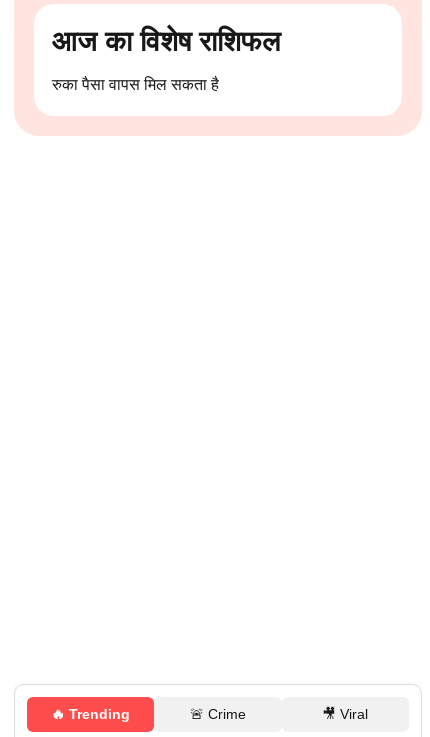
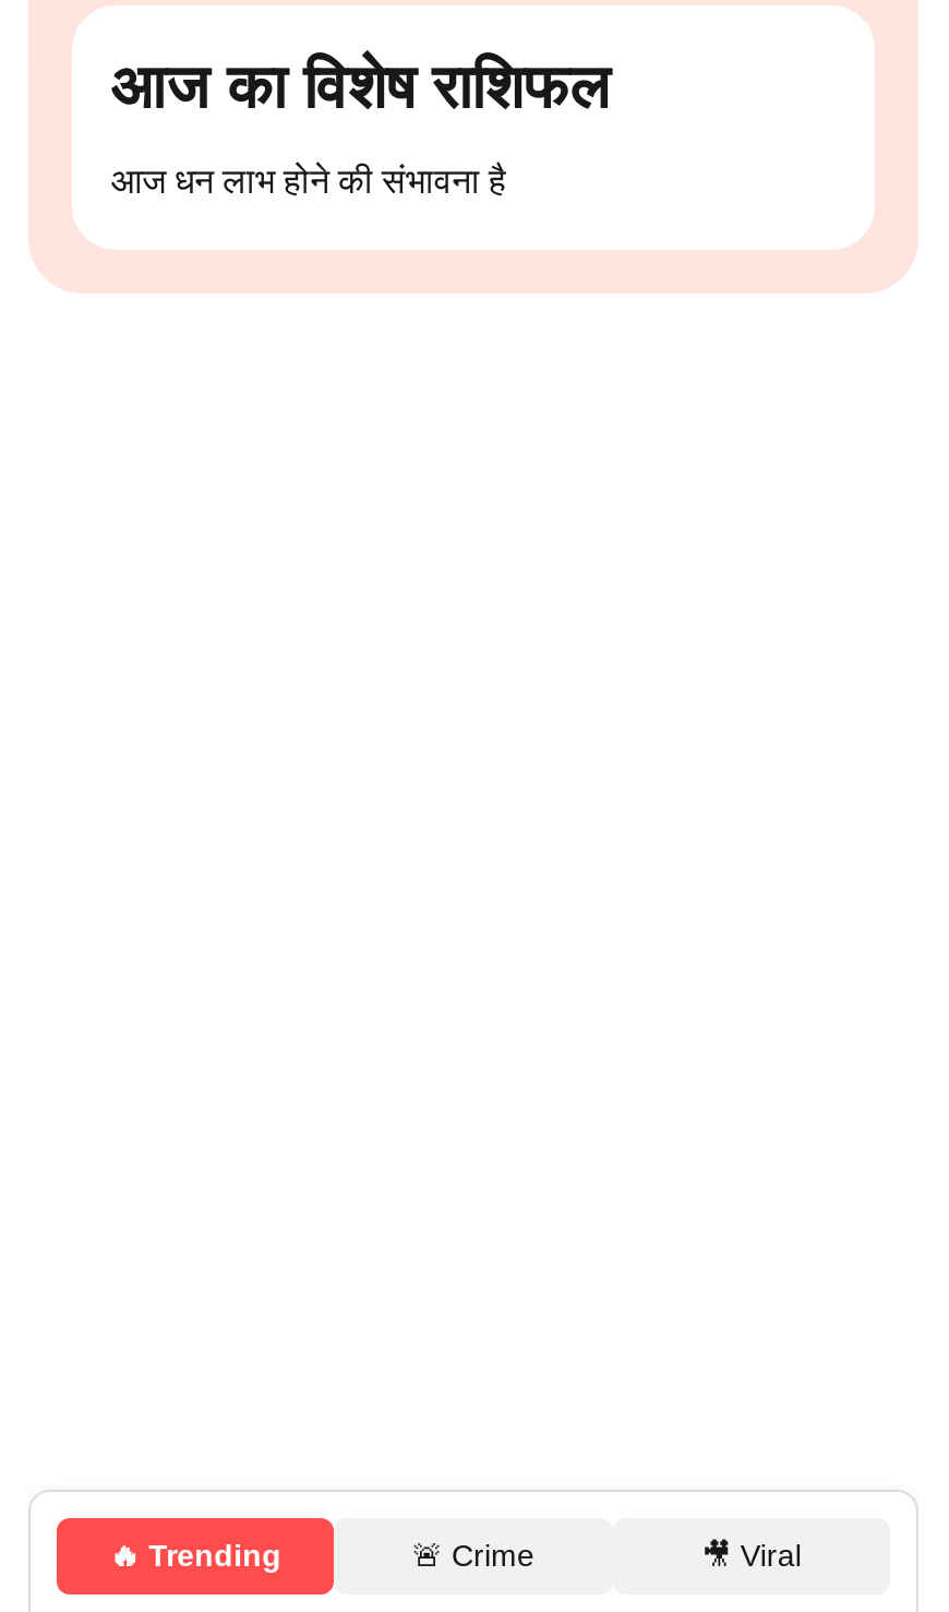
- रुका पैसा वापस मिल सकता है
+ आज धन लाभ होने की संभावना है
